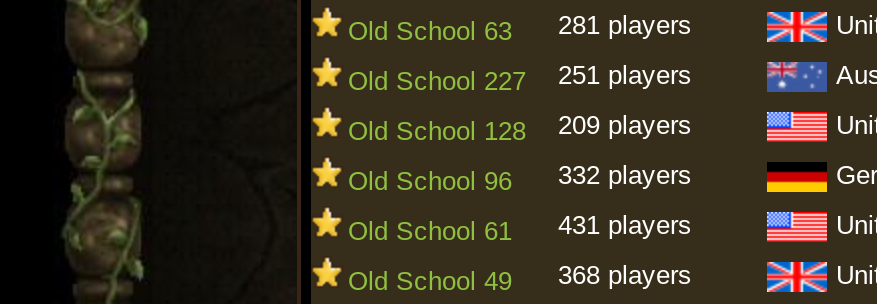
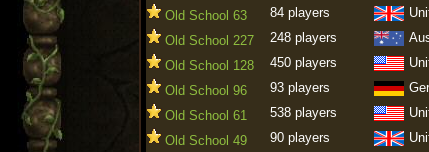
- Old School 63 281 players
+ Old School 63 84 players

- Old School 227 251 players
+ Old School 227 248 players

- Old School 128 209 players
+ Old School 128 450 players

- Old School 96 332 players
+ Old School 96 93 players

- Old School 61 431 players
+ Old School 61 538 players

- Old School 49 368 players
+ Old School 49 90 players
